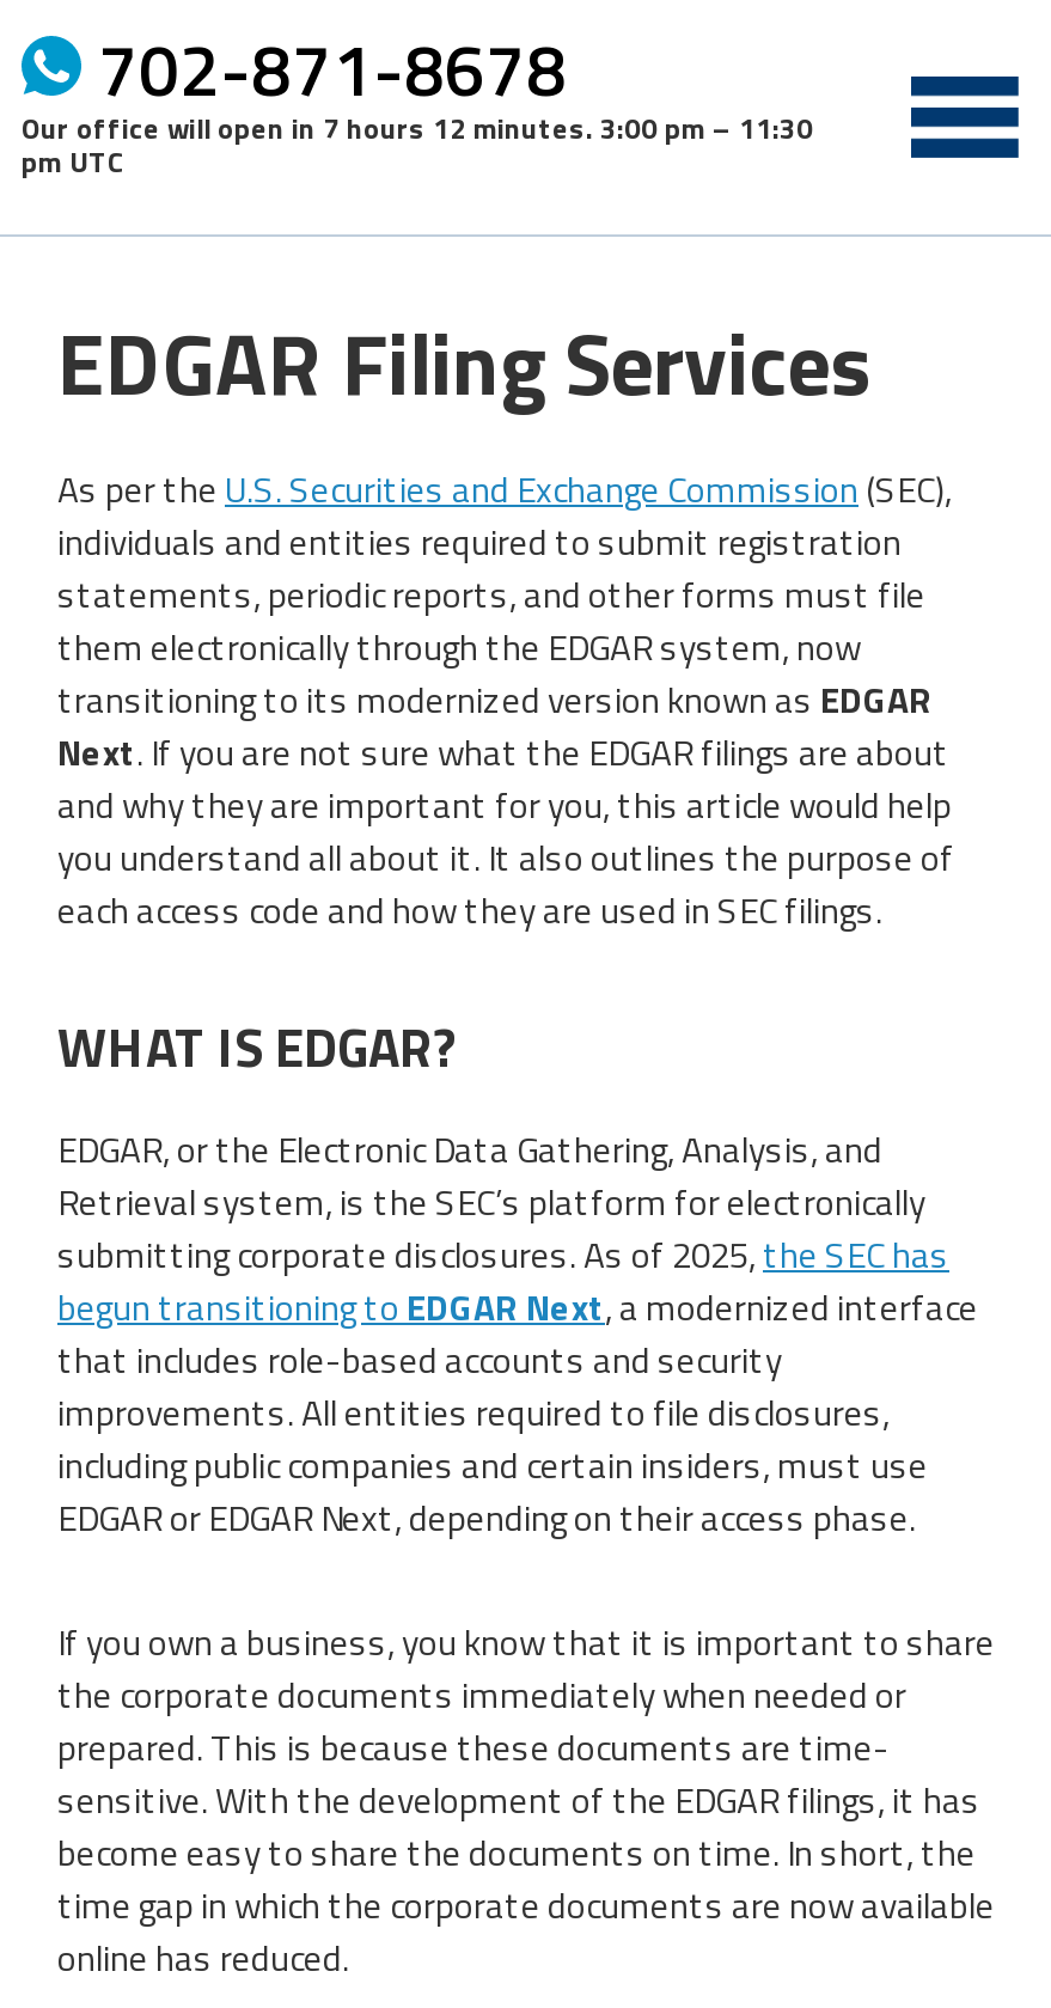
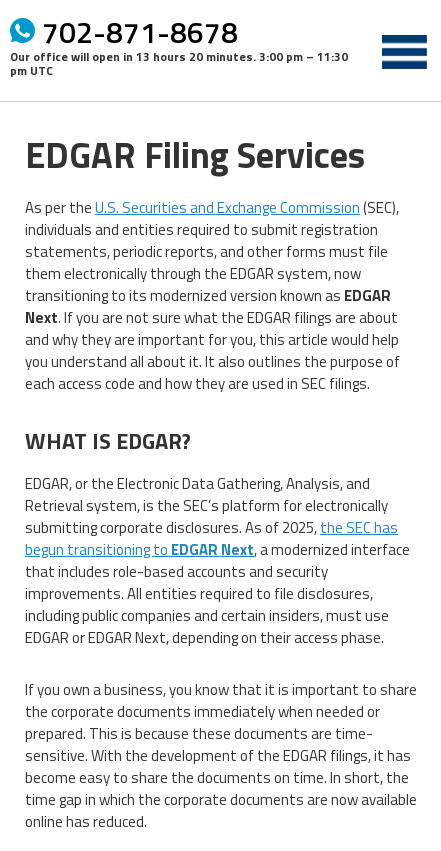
- Our office will open in 7 hours 12 minutes. 3:00 pm – 11:30
+ Our office will open in 13 hours 20 minutes. 3:00 pm – 11:30
